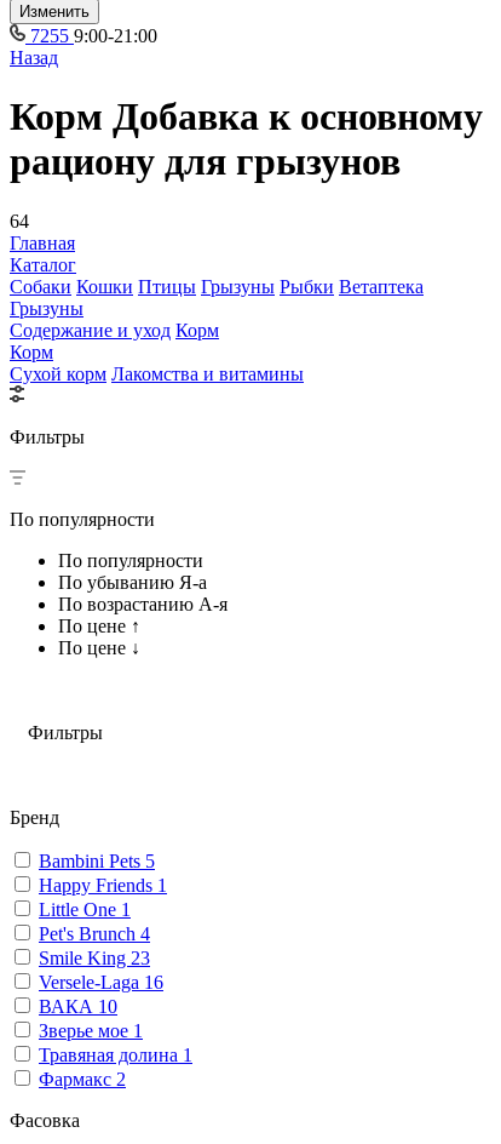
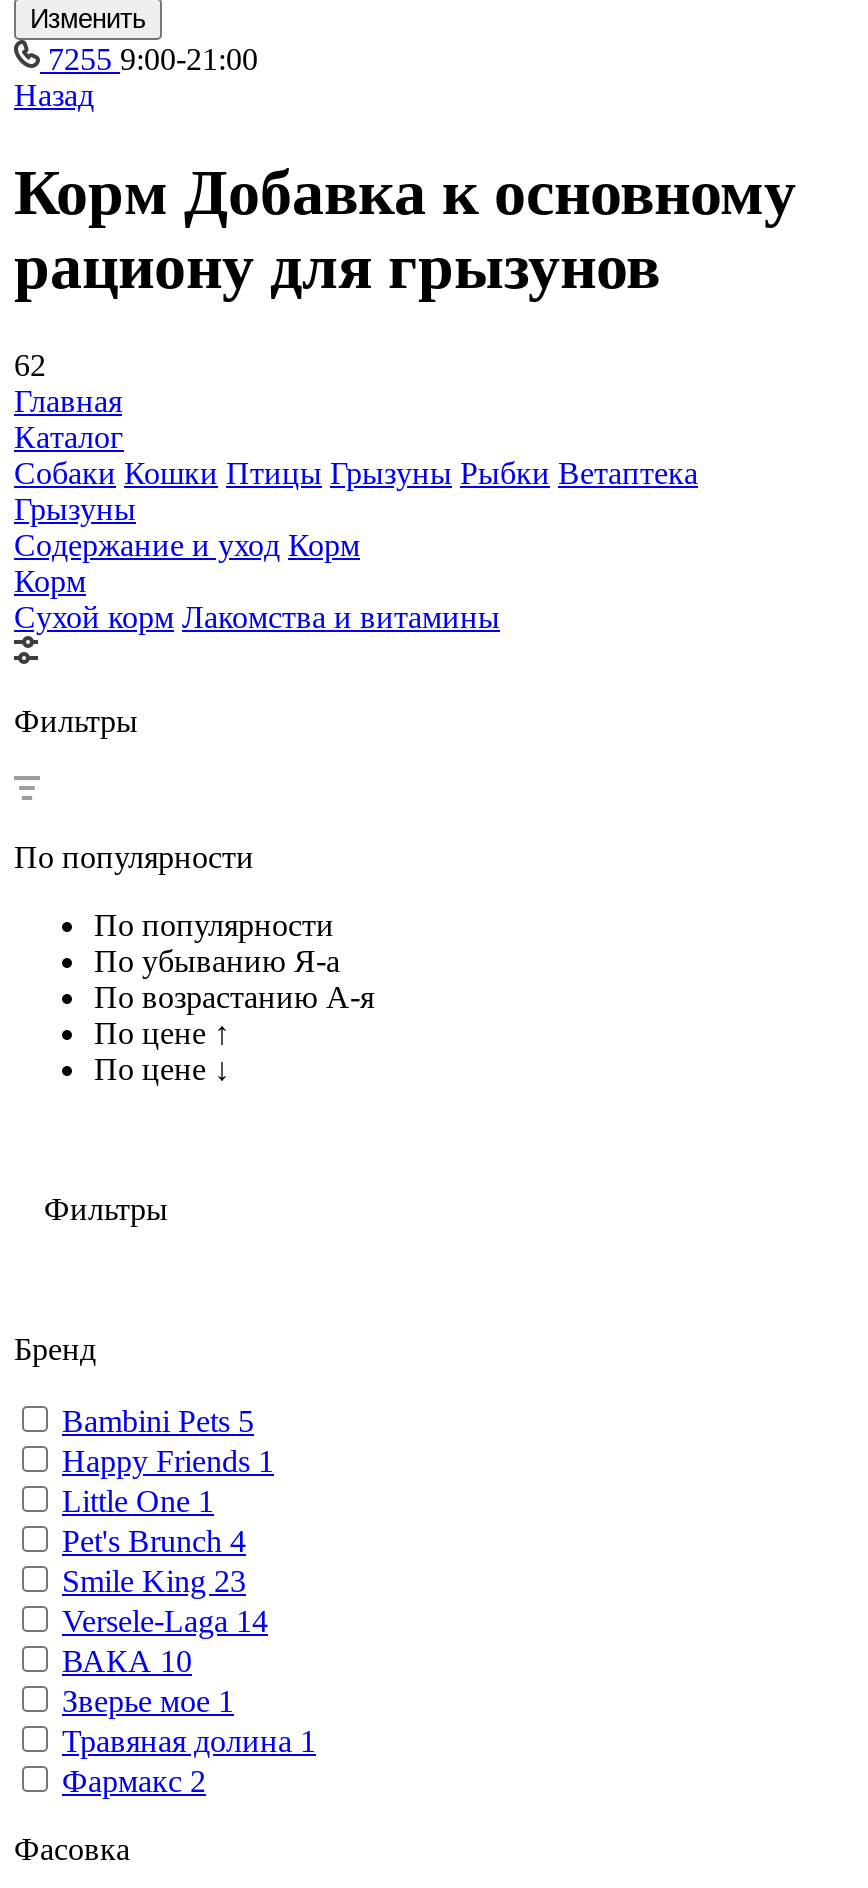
- 64
+ 62

- Versele-Laga 16
+ Versele-Laga 14
